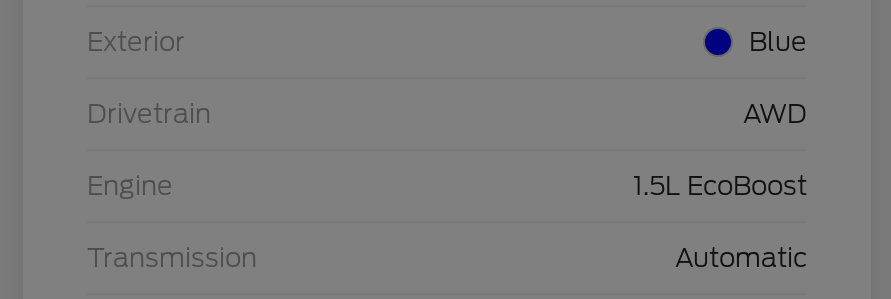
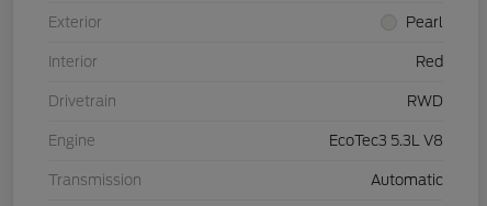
- Blue
+ Pearl
+ Interior
+ Red

- AWD
+ RWD

- 1.5L EcoBoost
+ EcoTec3 5.3L V8
